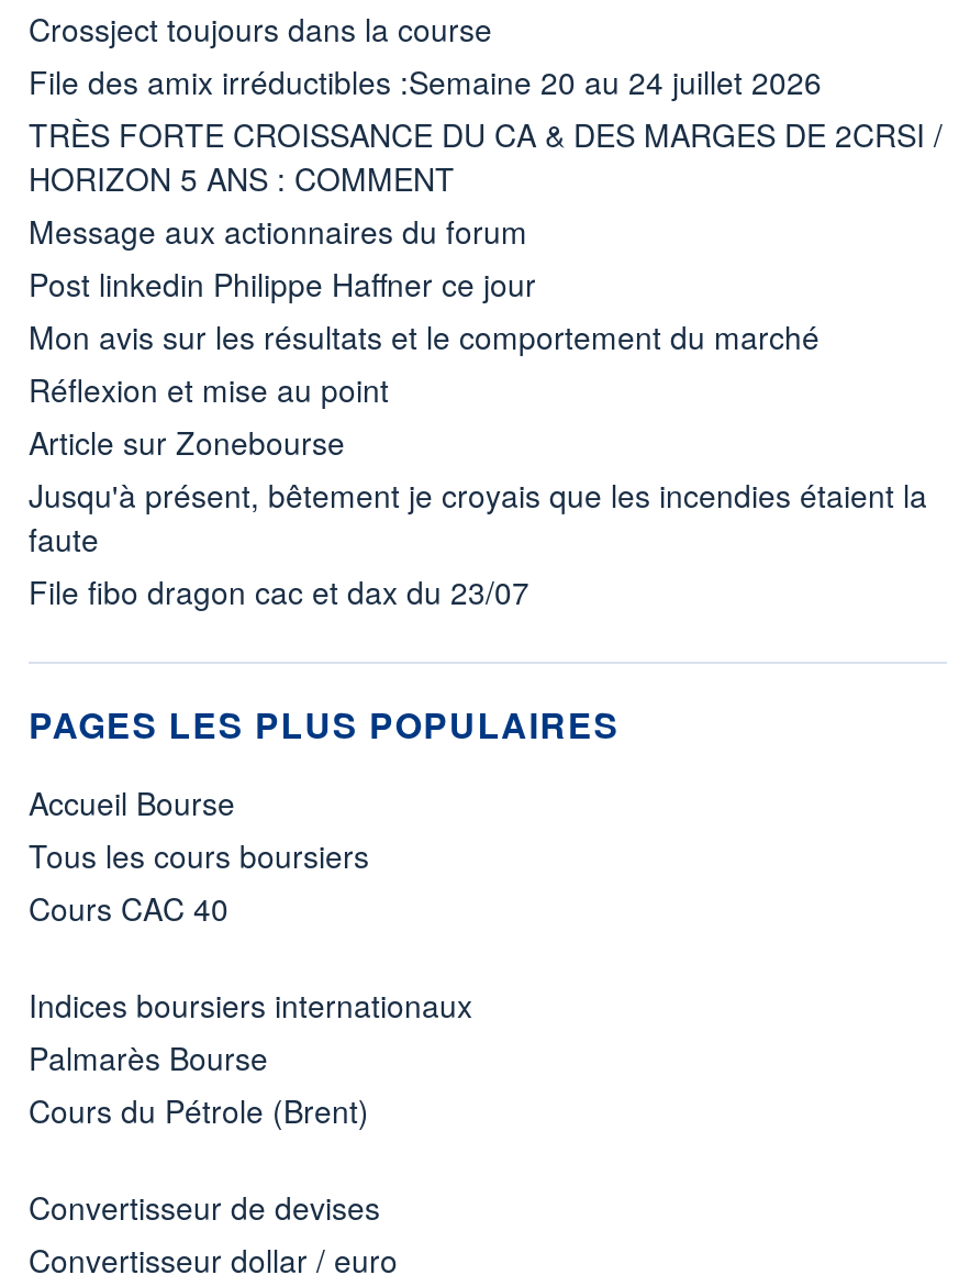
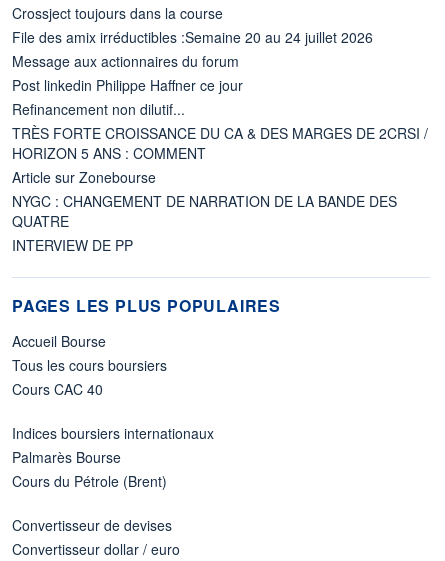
moved down: TRÈS FORTE CROISSANCE DU CA & DES MARGES DE 2CRSI / | HORIZON 5 ANS : COMMENT

moved up: Message aux actionnaires du forum | Post linkedin Philippe Haffner ce jour

- Mon avis sur les résultats et le comportement du marché
- Réflexion et mise au point
+ Refinancement non dilutif...

- Jusqu'à présent, bêtement je croyais que les incendies étaient la
- faute
- File fibo dragon cac et dax du 23/07
+ NYGC : CHANGEMENT DE NARRATION DE LA BANDE DES
+ QUATRE
+ INTERVIEW DE PP
